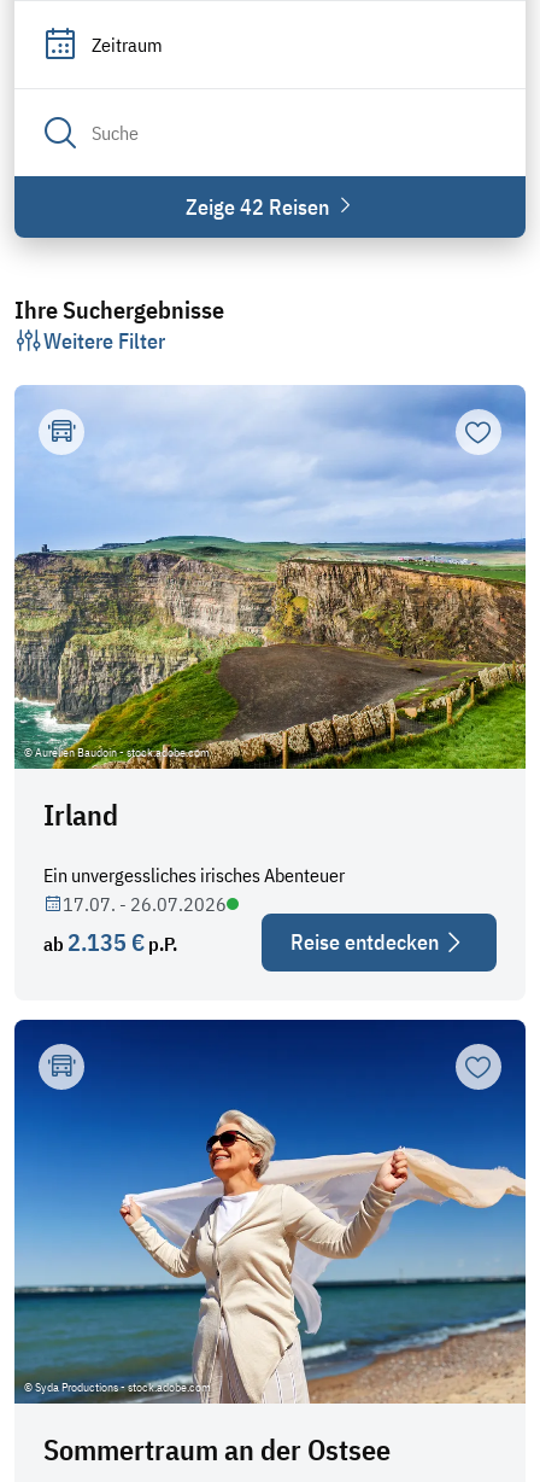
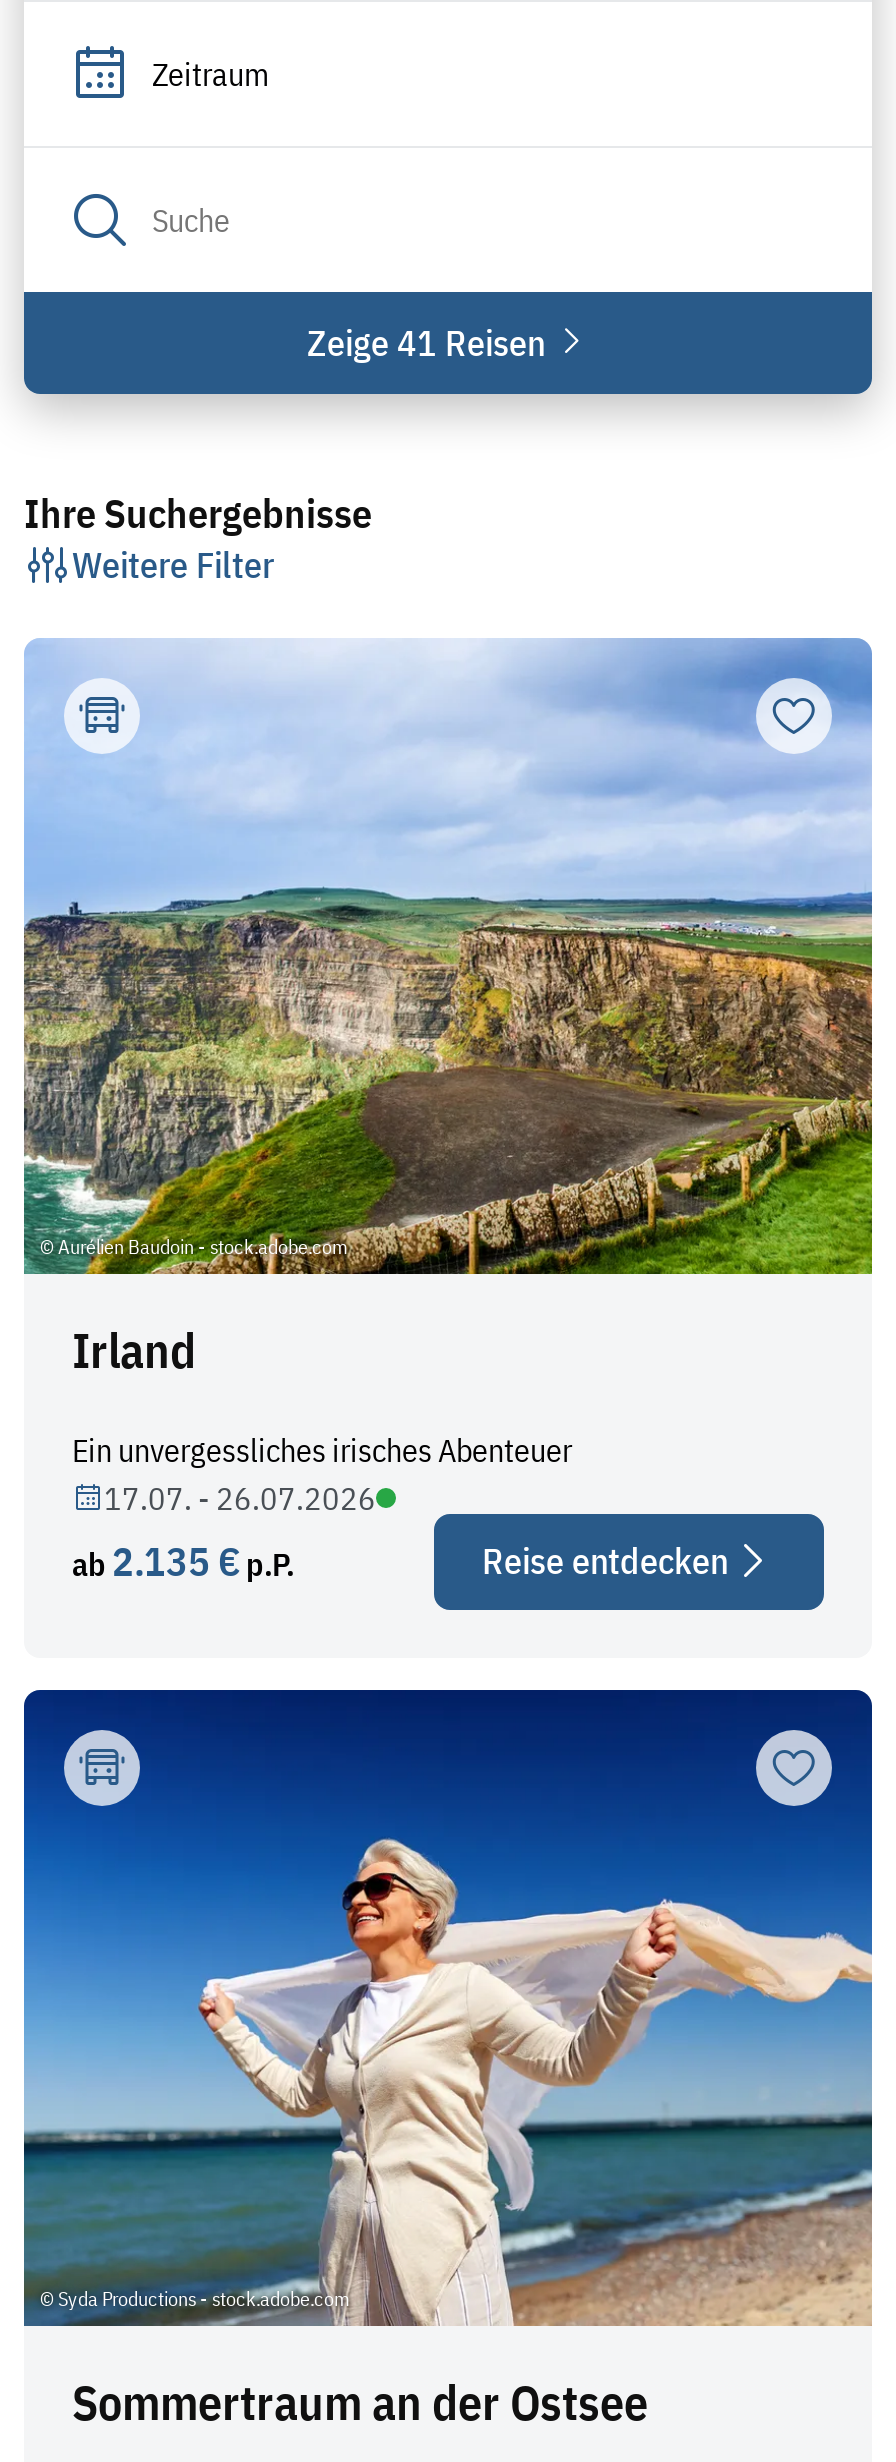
- Zeige 42 Reisen
+ Zeige 41 Reisen
